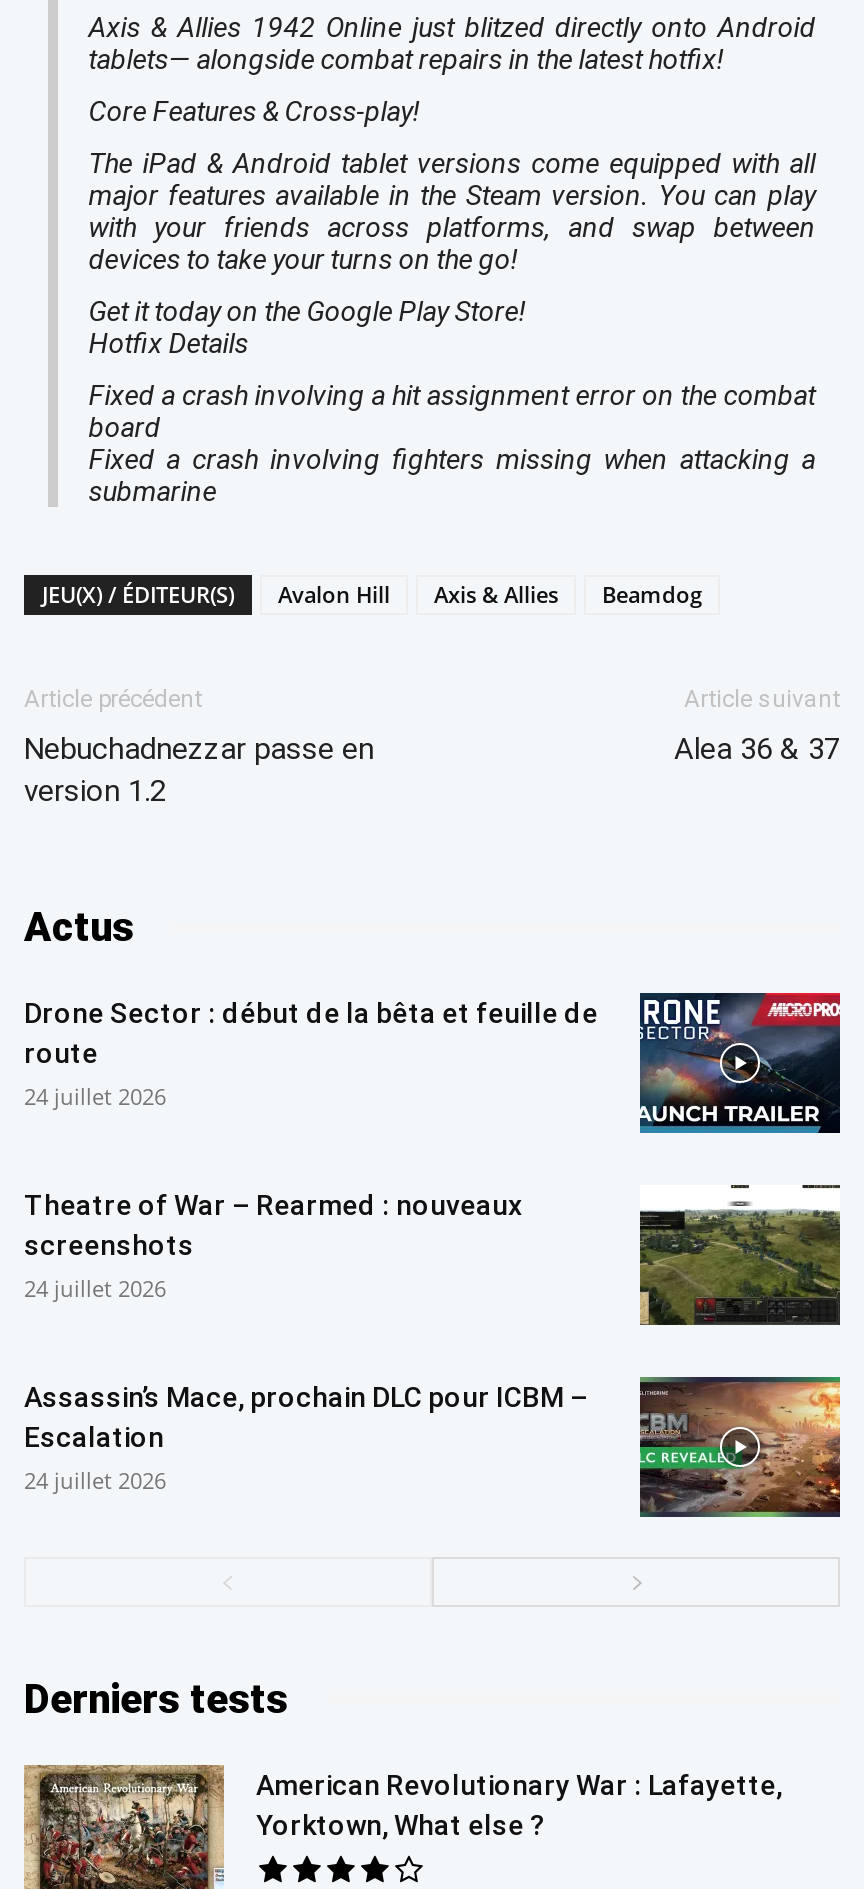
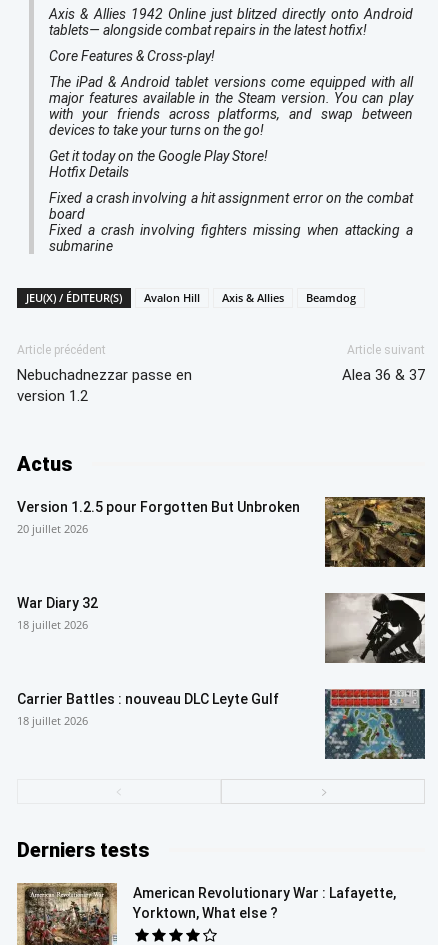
- [image]
- Drone Sector : début de la bêta et feuille de
- route
- 24 juillet 2026
+ [image]
+ Version 1.2.5 pour Forgotten But Unbroken
+ 20 juillet 2026

- Theatre of War – Rearmed : nouveaux
- screenshots
- 24 juillet 2026
+ War Diary 32
+ 18 juillet 2026

- [image]
+ [image]

- Assassin’s Mace, prochain DLC pour ICBM –
- Escalation
- 24 juillet 2026
+ Carrier Battles : nouveau DLC Leyte Gulf
+ 18 juillet 2026

- [image]
+ [image]
